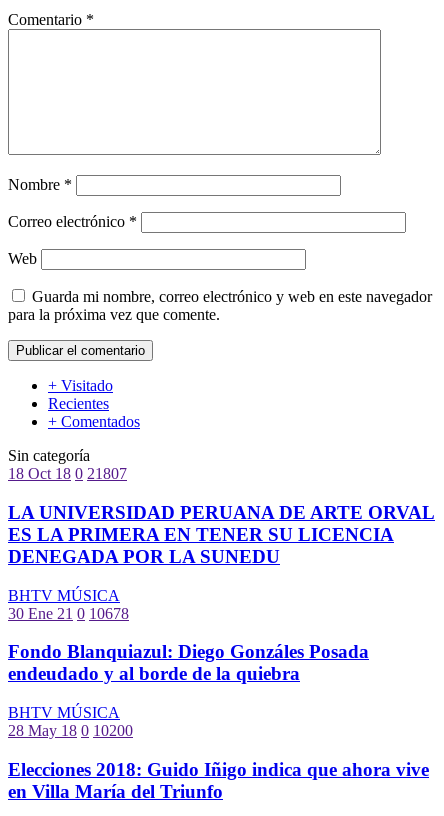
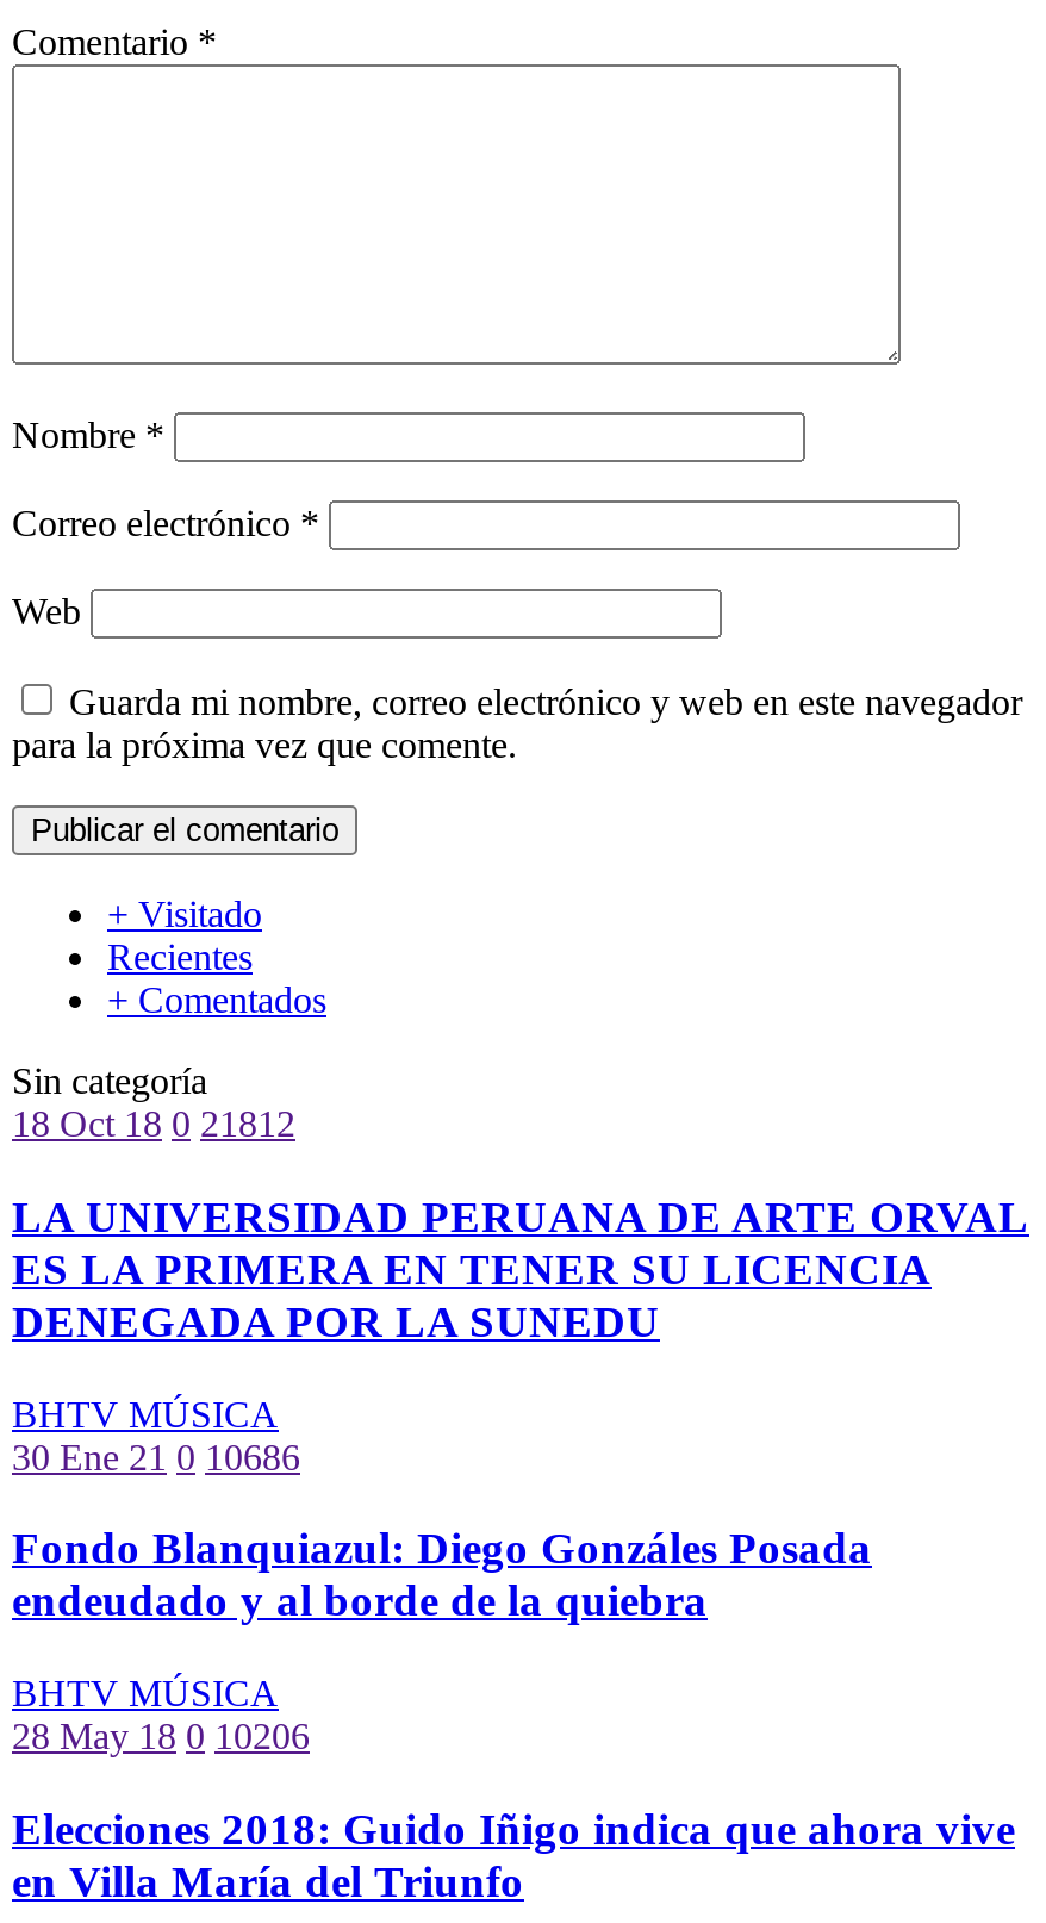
- 18 Oct 18 0 21807
+ 18 Oct 18 0 21812

- 30 Ene 21 0 10678
+ 30 Ene 21 0 10686

- 28 May 18 0 10200
+ 28 May 18 0 10206
